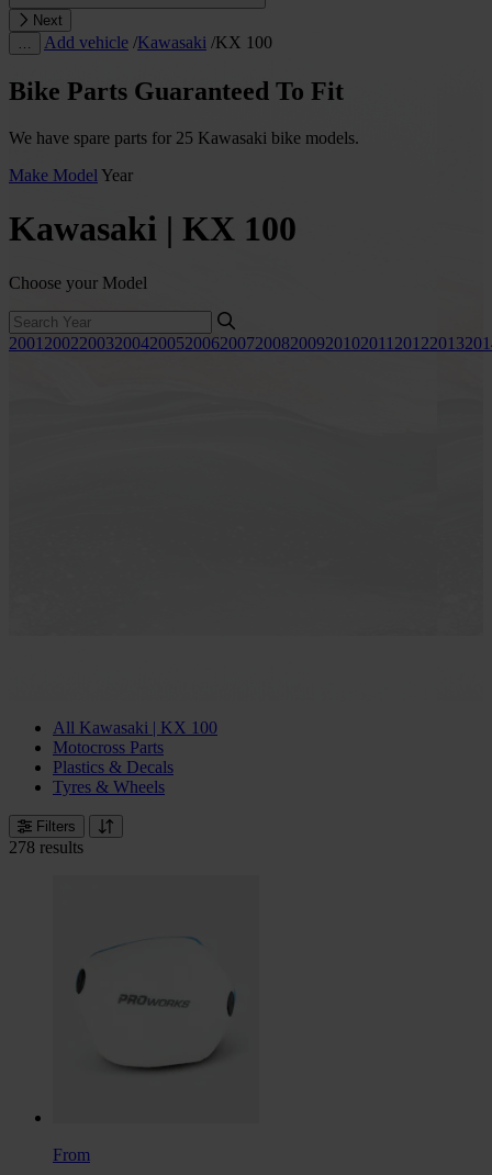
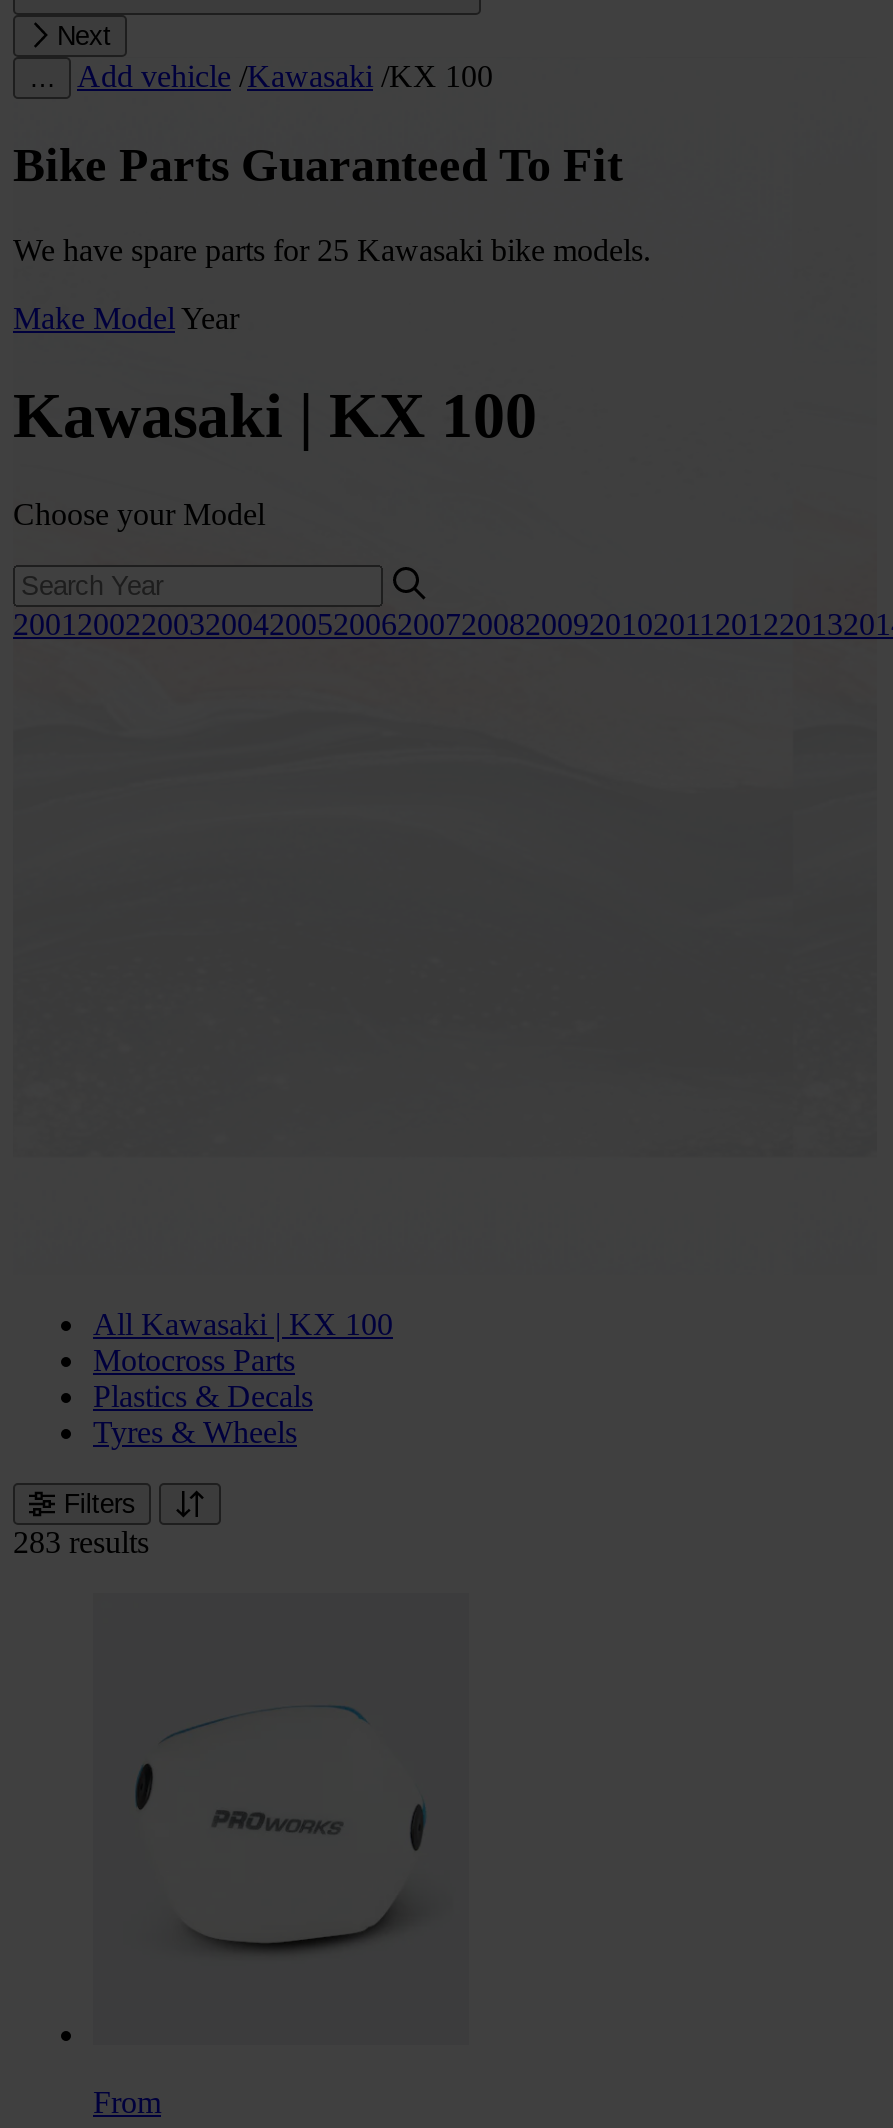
- 278 results
+ 283 results
